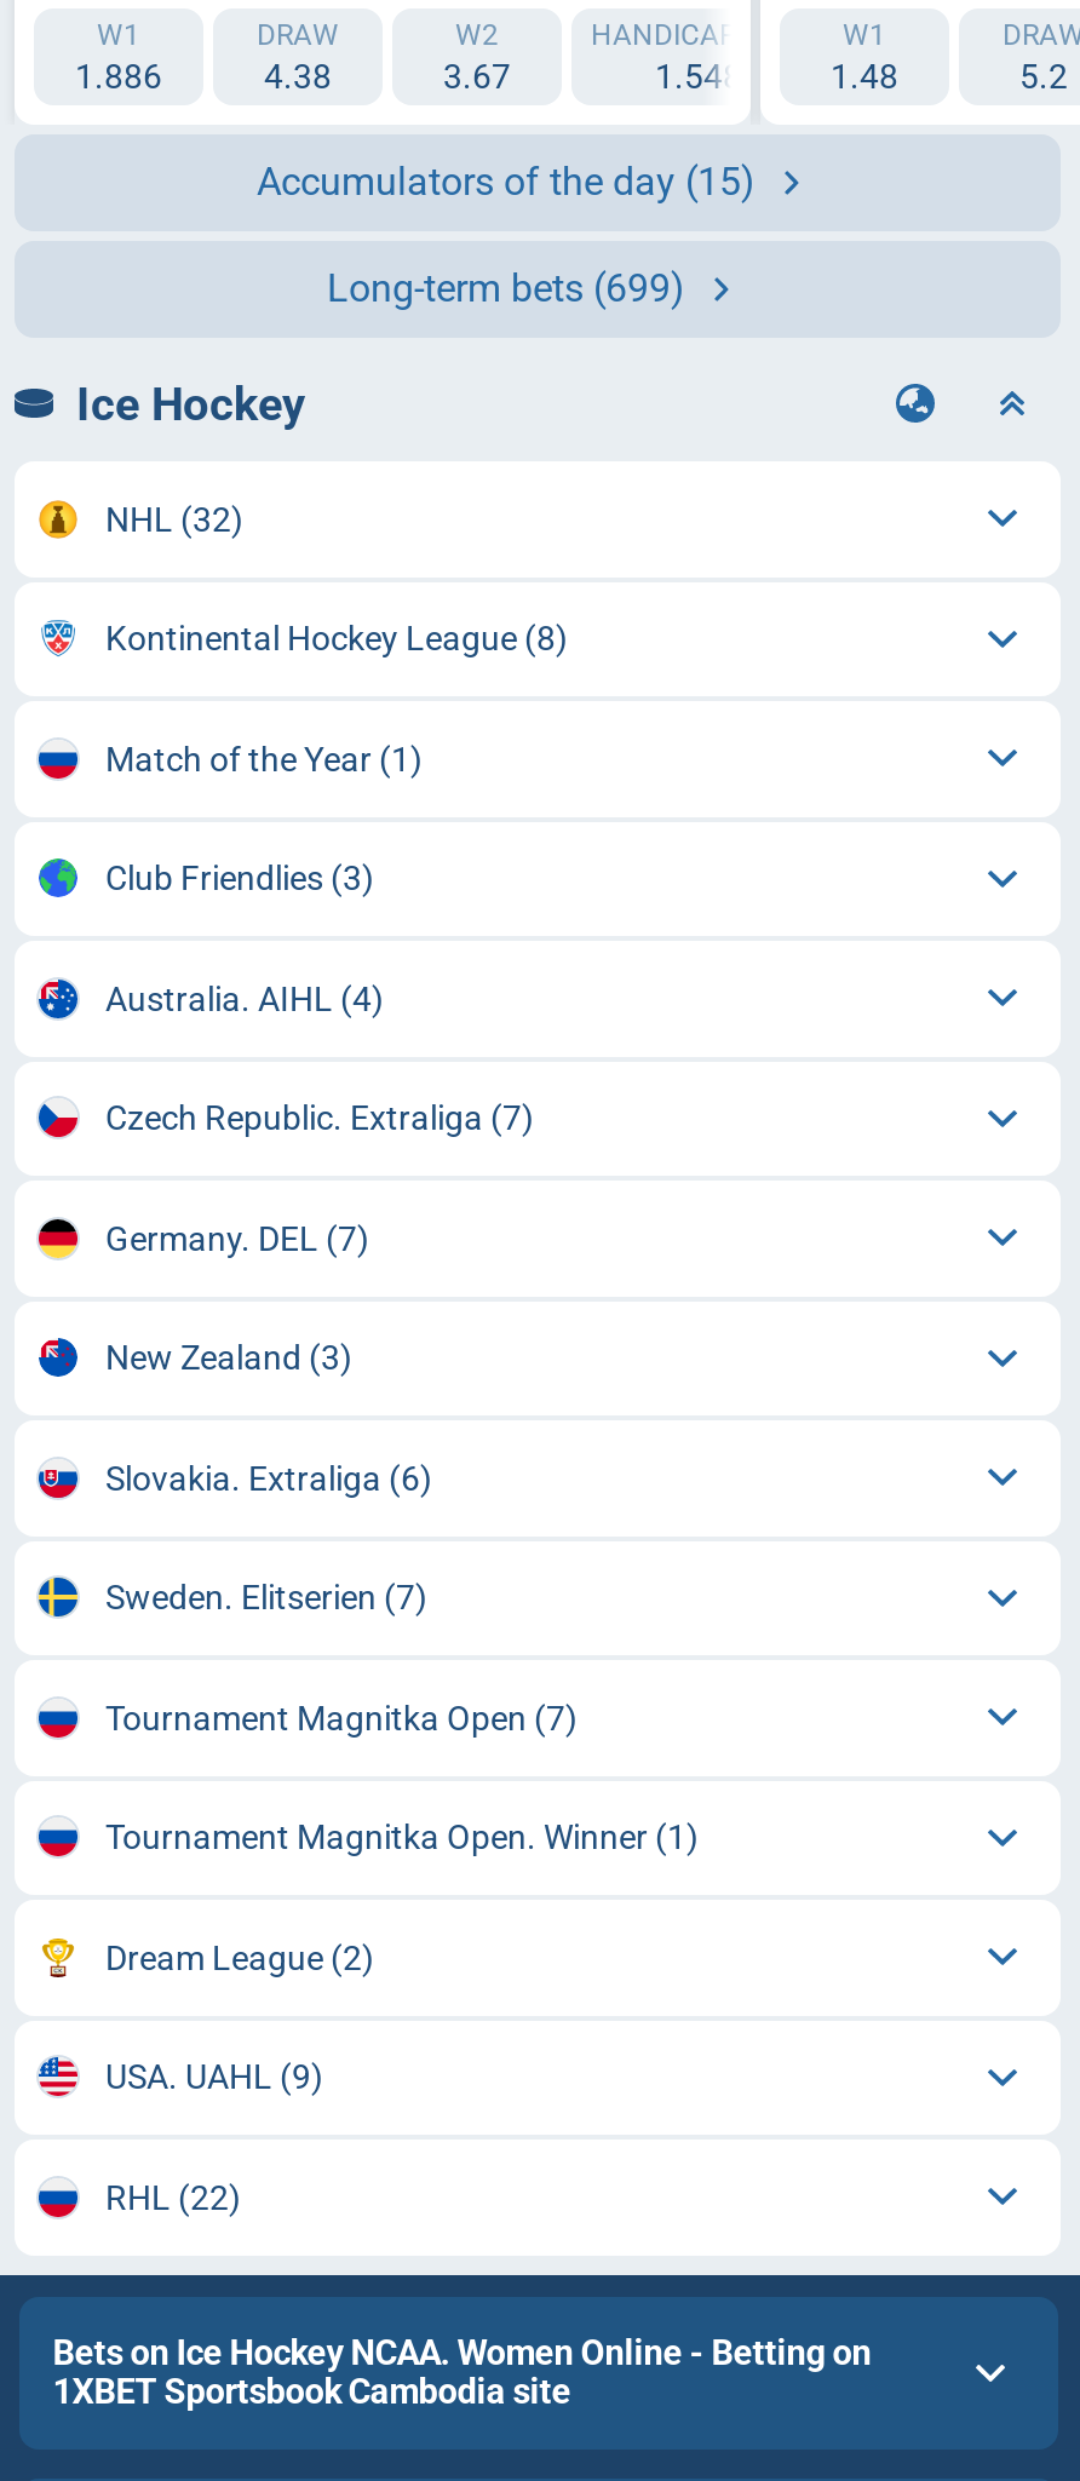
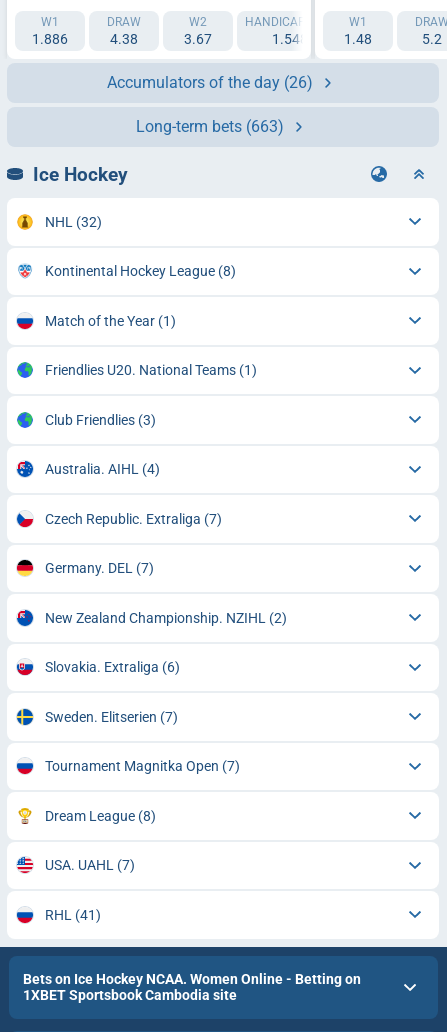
- Accumulators of the day (15)
+ Accumulators of the day (26)

- Long-term bets (699)
+ Long-term bets (663)

+ Friendlies U20. National Teams (1)

moved down: Club Friendlies (3) | Australia. AIHL (4) | Czech Republic. Extraliga (7) | Germany. DEL (7)

- New Zealand (3)
+ New Zealand Championship. NZIHL (2)

moved down: Slovakia. Extraliga (6) | Sweden. Elitserien (7) | Tournament Magnitka Open (7)

- Tournament Magnitka Open. Winner (1)
- Dream League (2)
- USA. UAHL (9)
- RHL (22)
+ Dream League (8)
+ USA. UAHL (7)
+ RHL (41)
